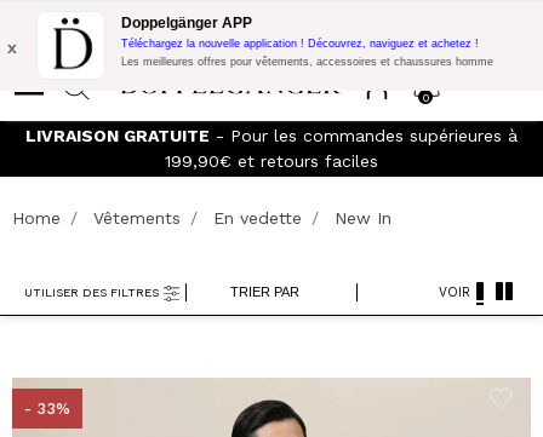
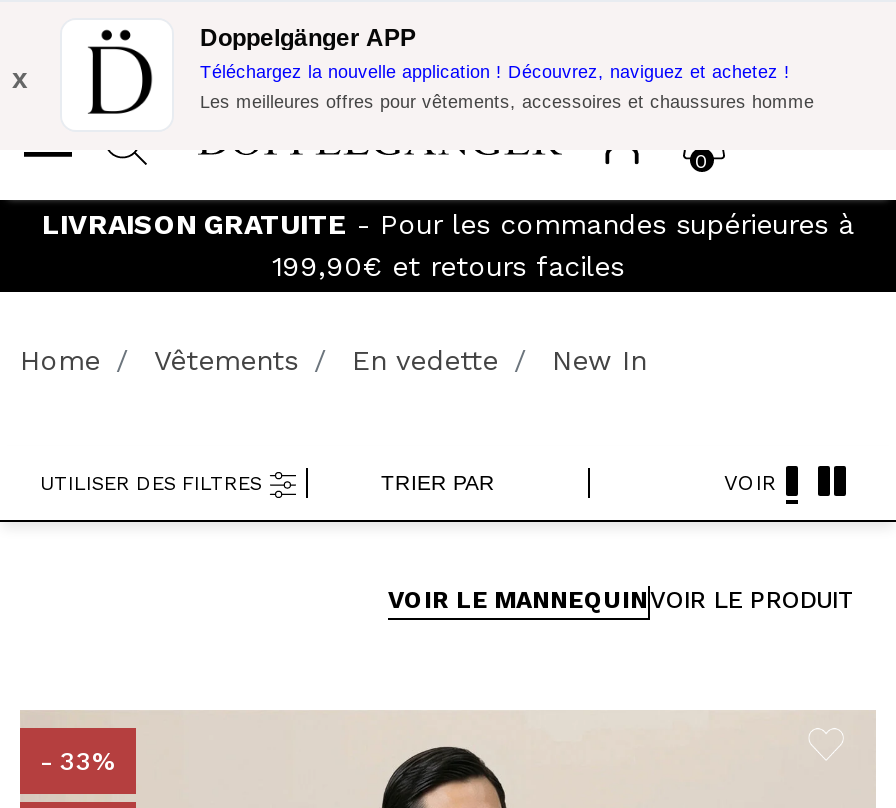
+ VOIR LE MANNEQUINVOIR LE PRODUIT
